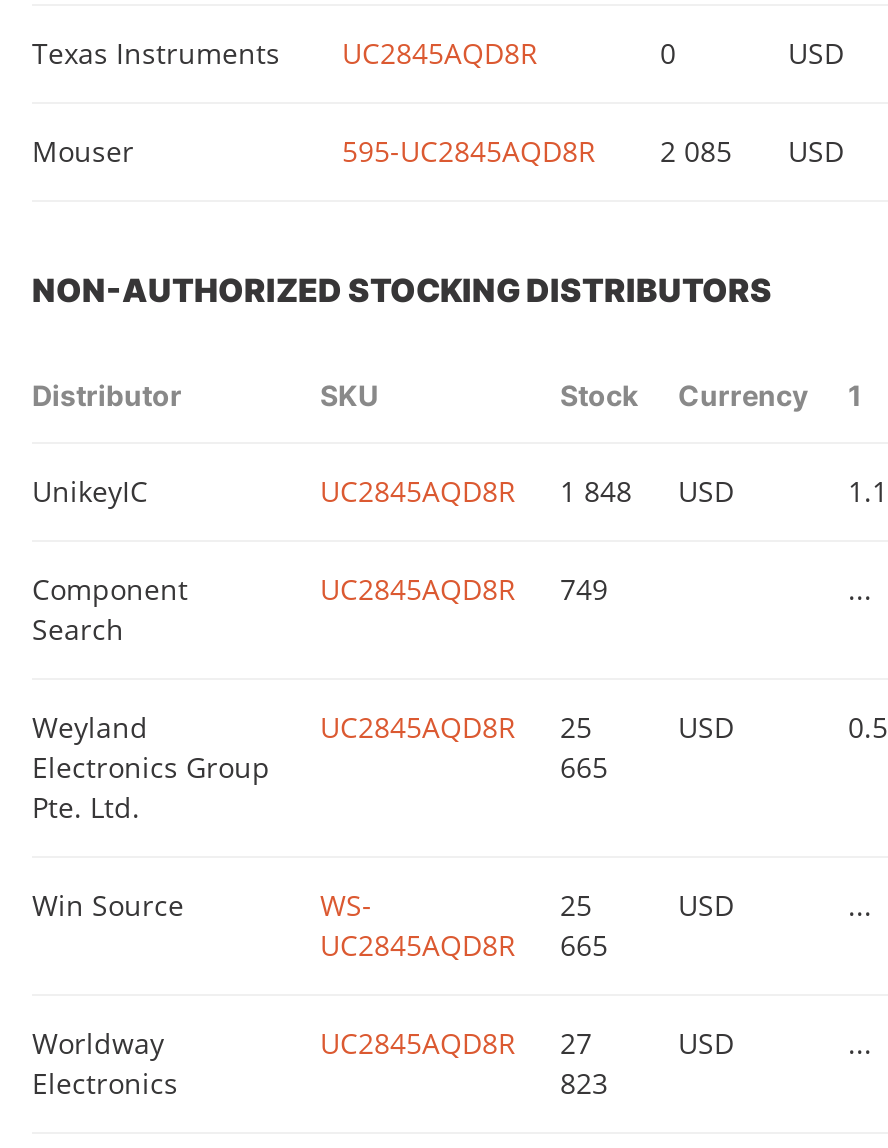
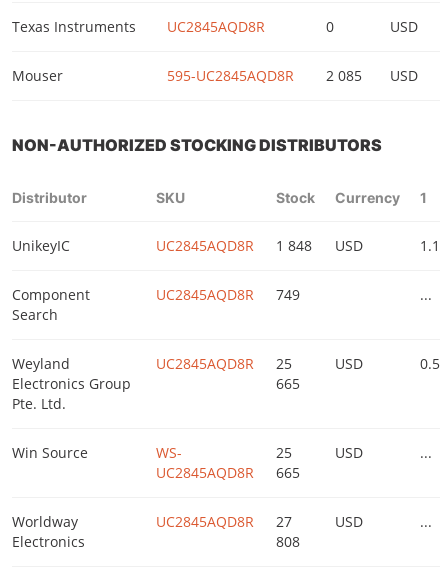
- 823
+ 808
